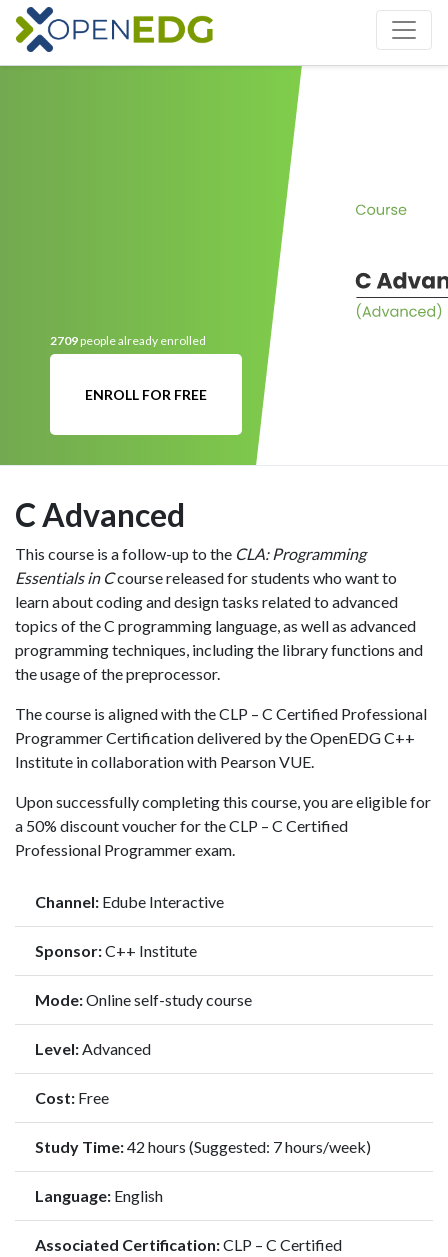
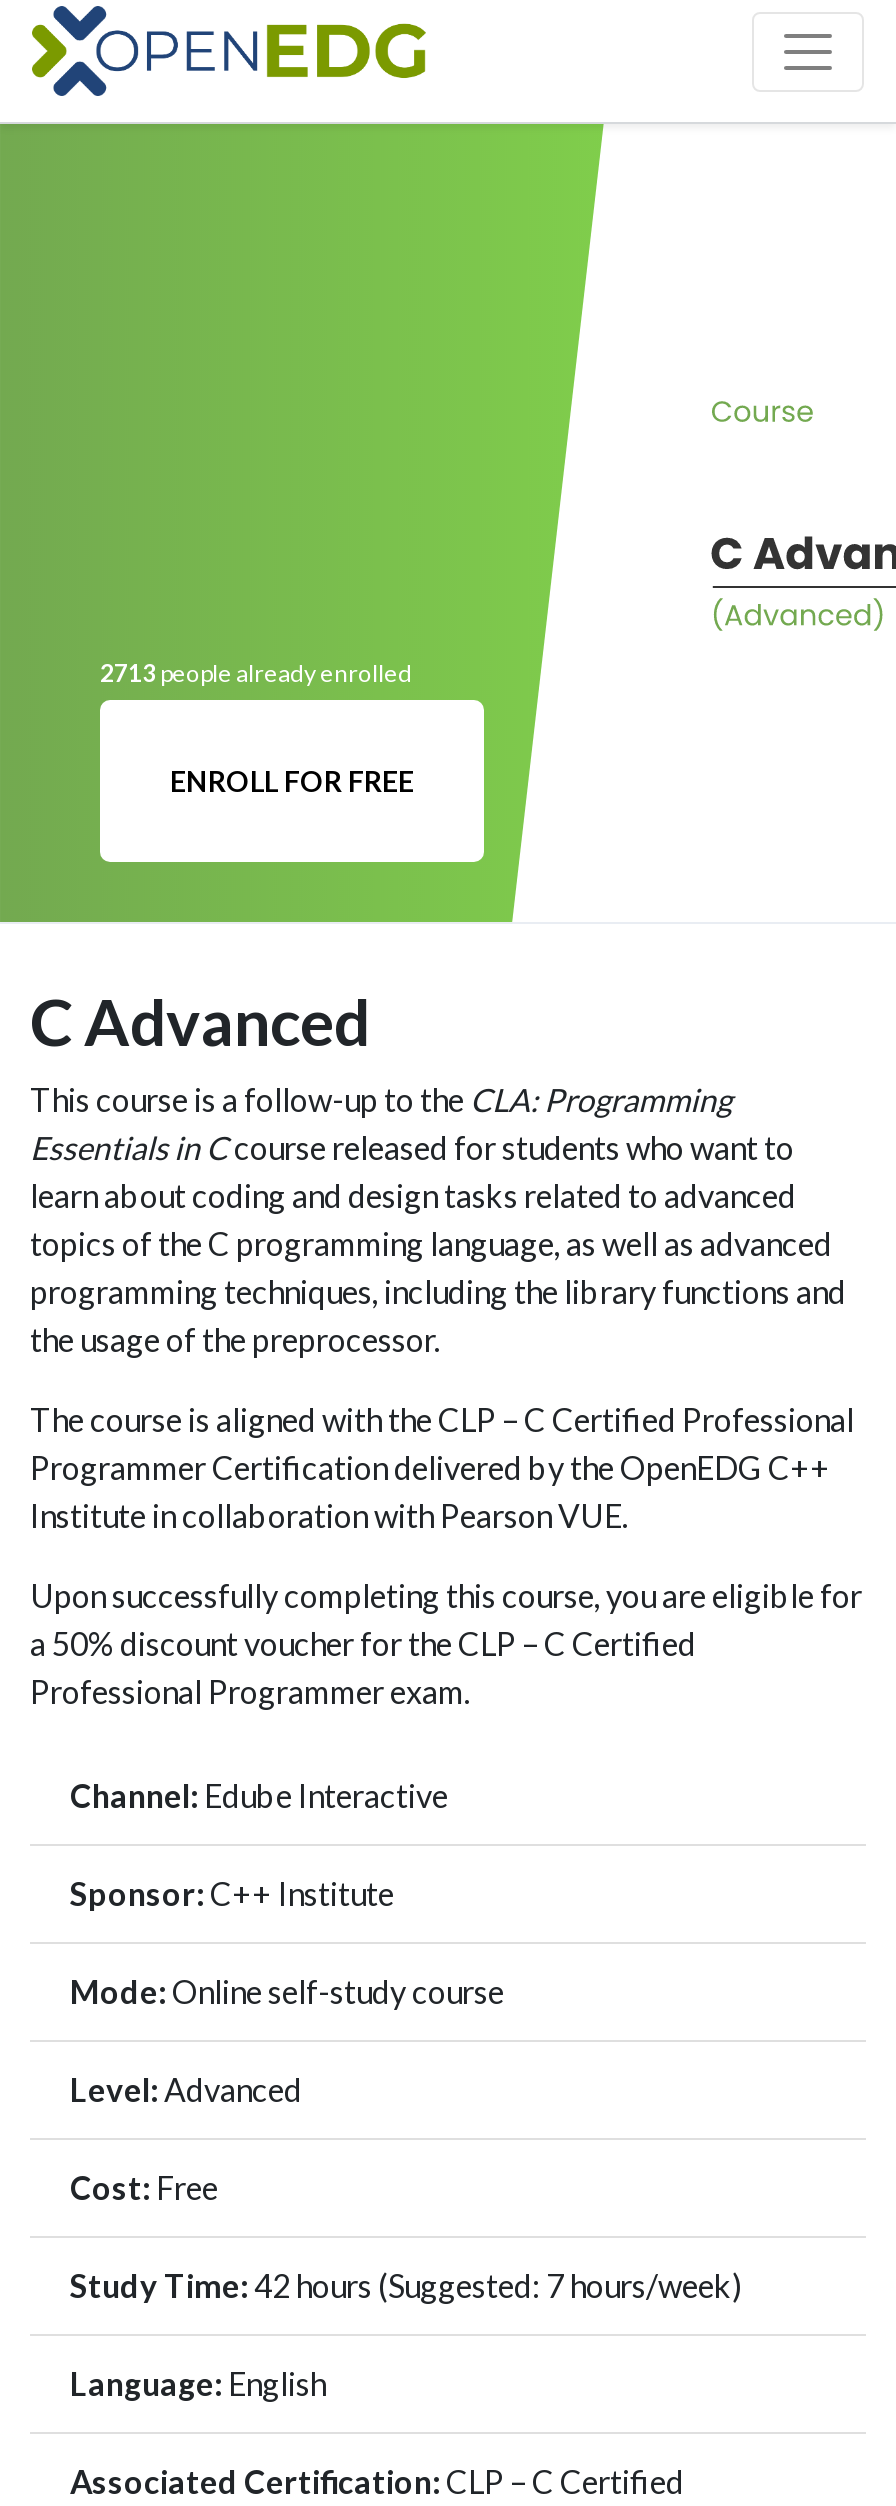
- 2709 people already enrolled
+ 2713 people already enrolled
